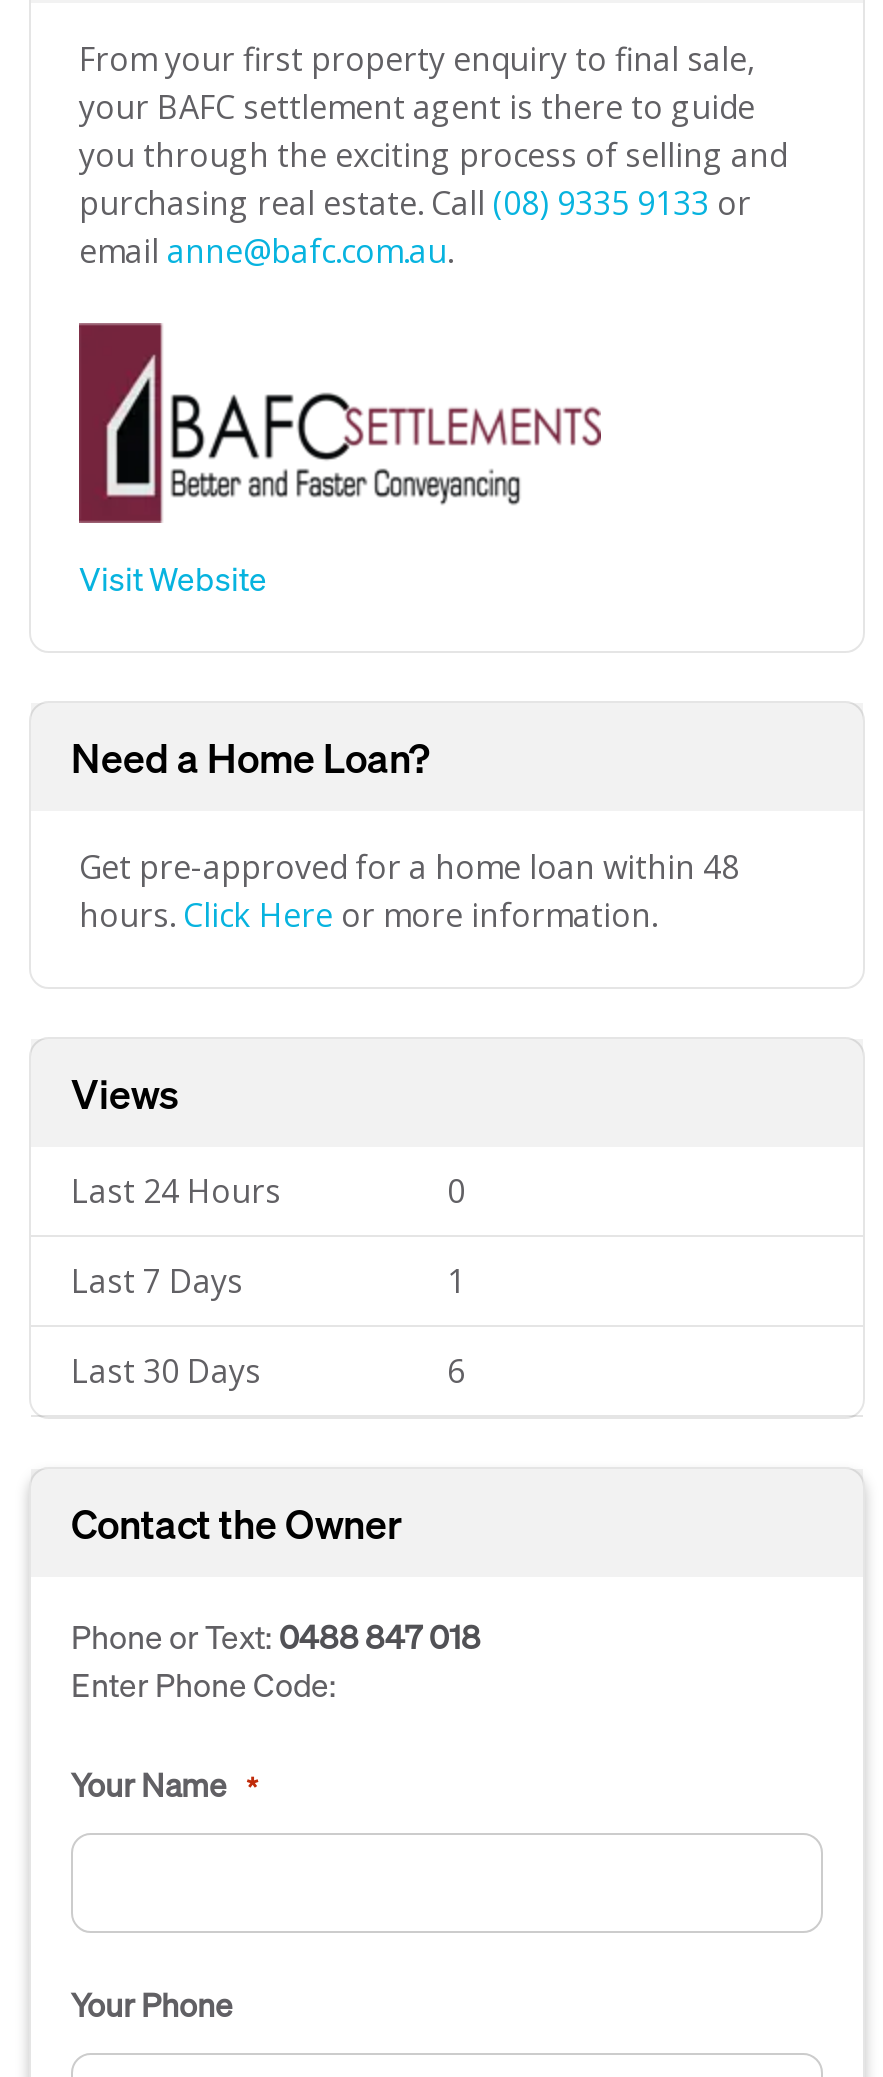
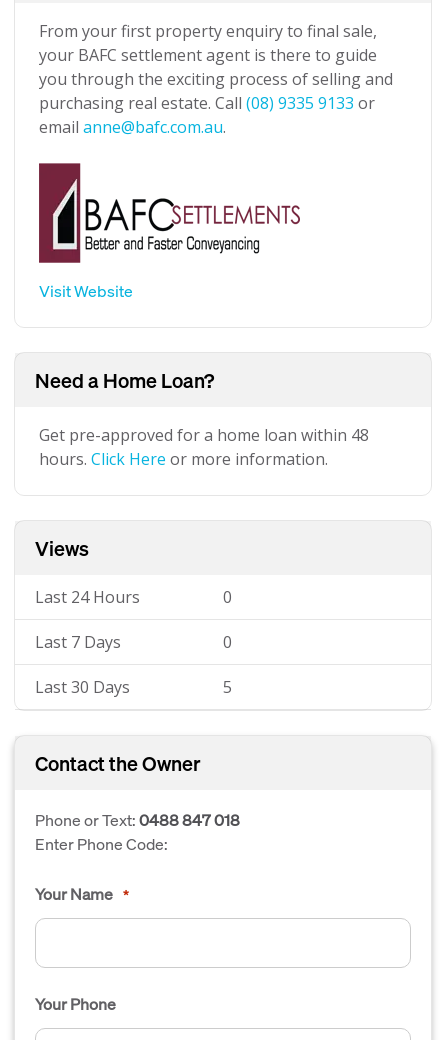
- 1
+ 0

- 6
+ 5
